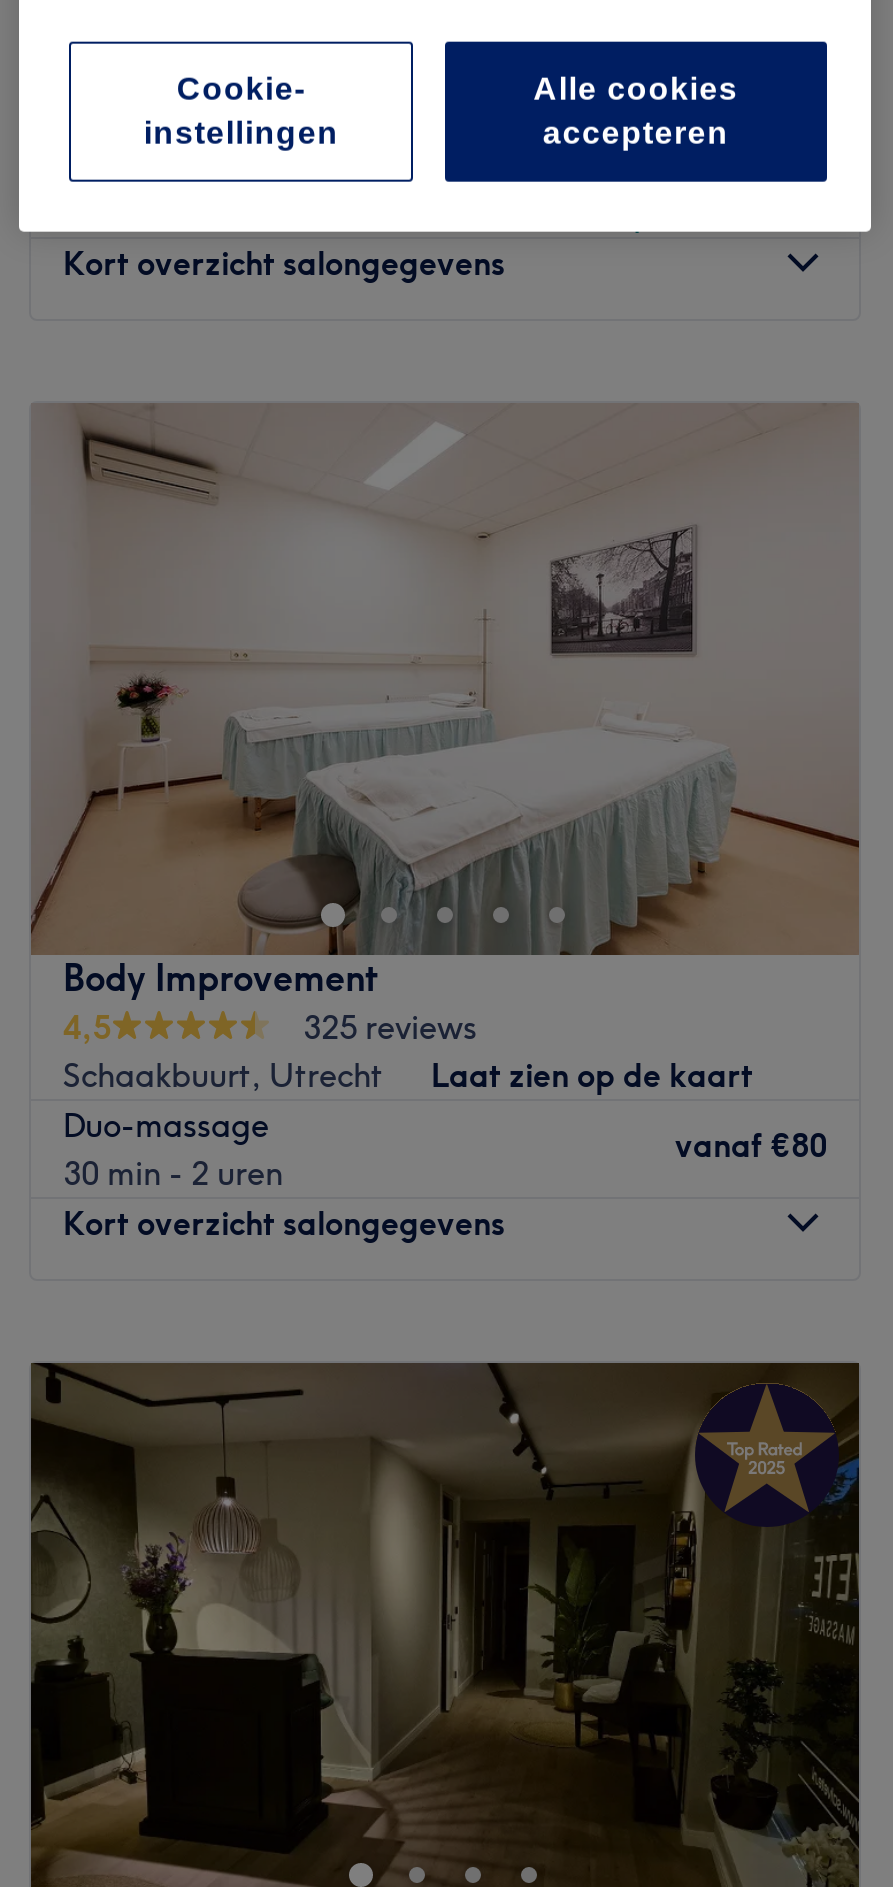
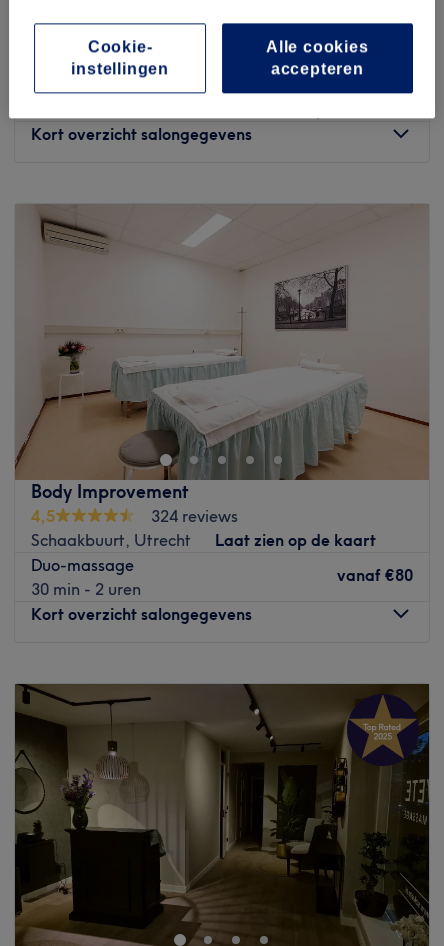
- 325 reviews
+ 324 reviews
